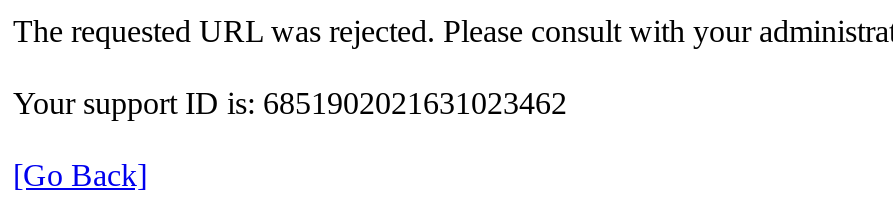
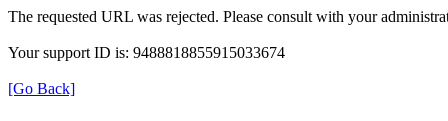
- Your support ID is: 6851902021631023462
+ Your support ID is: 9488818855915033674
